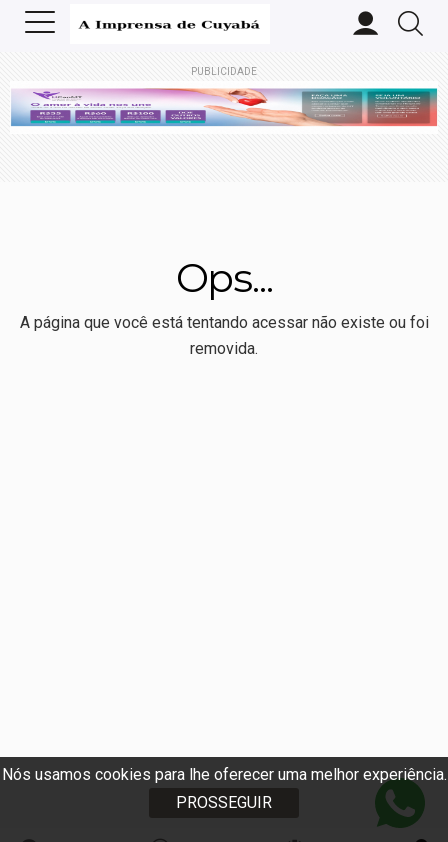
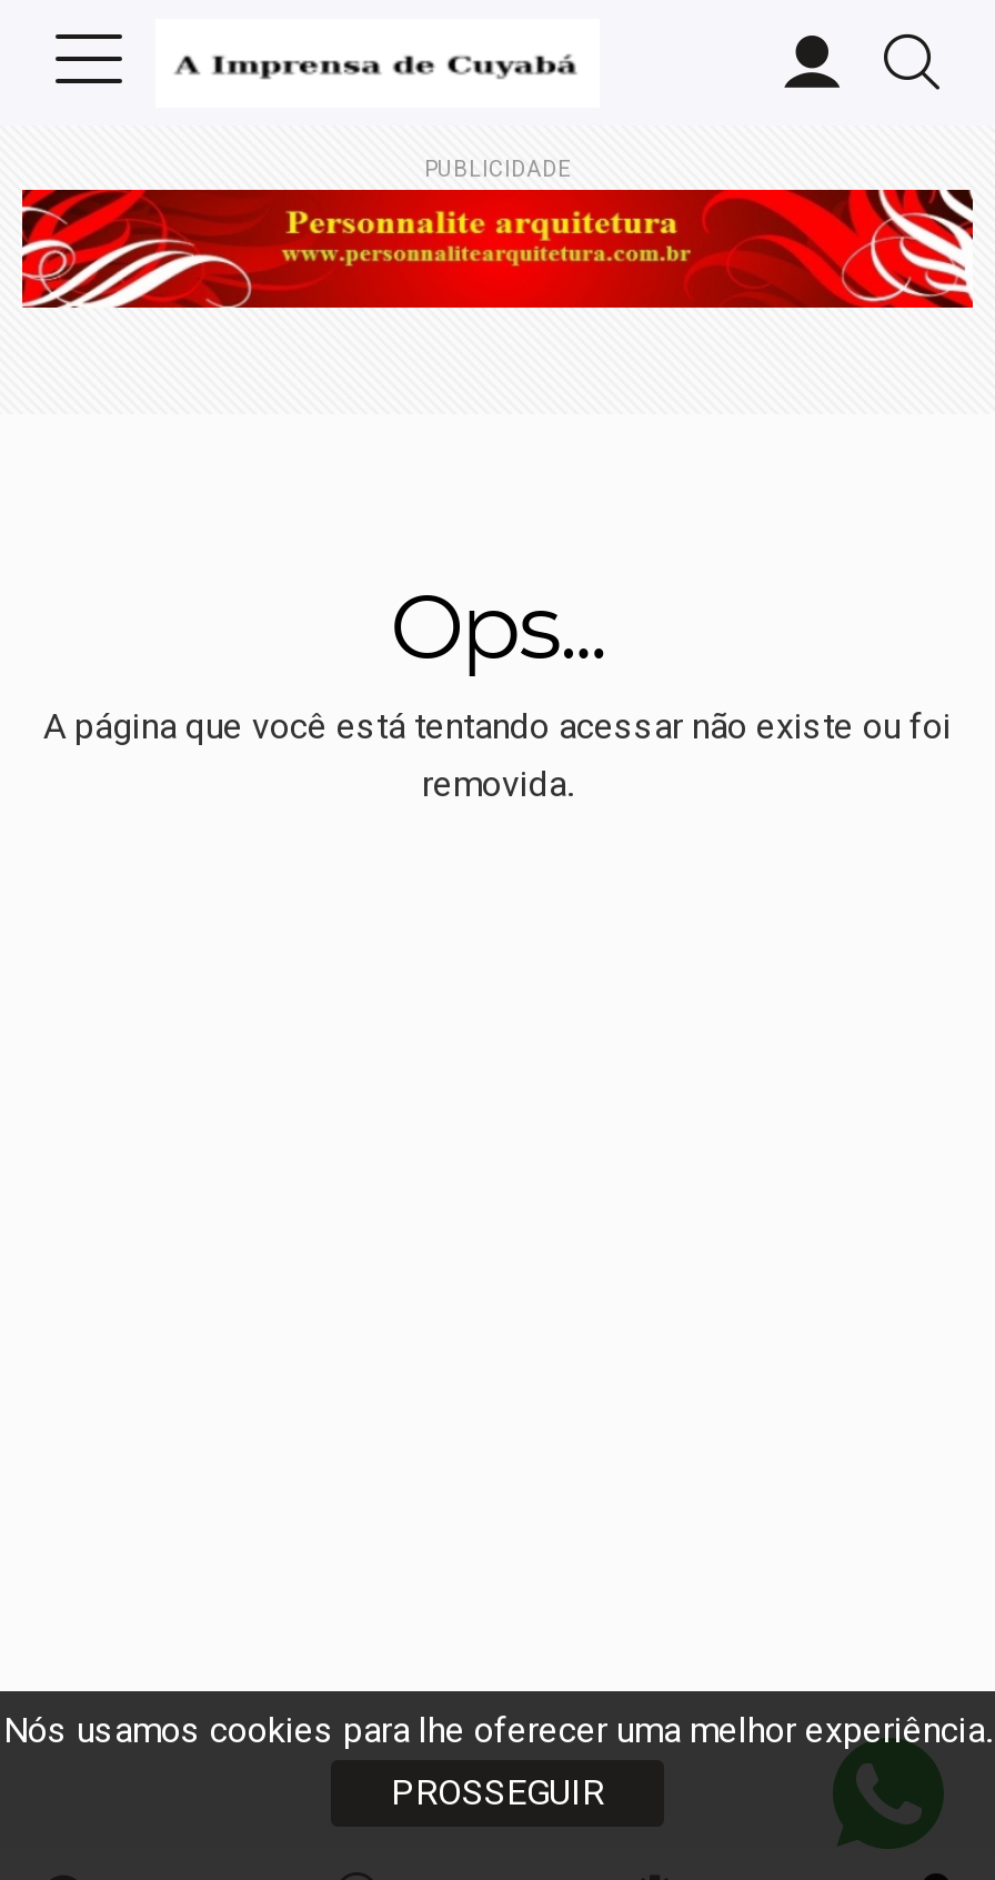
- [image]
+ [image]
